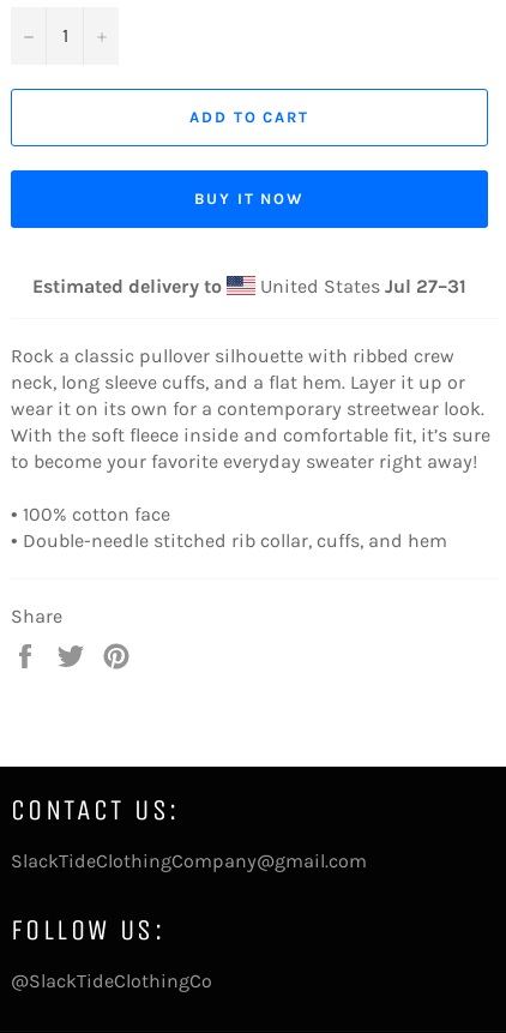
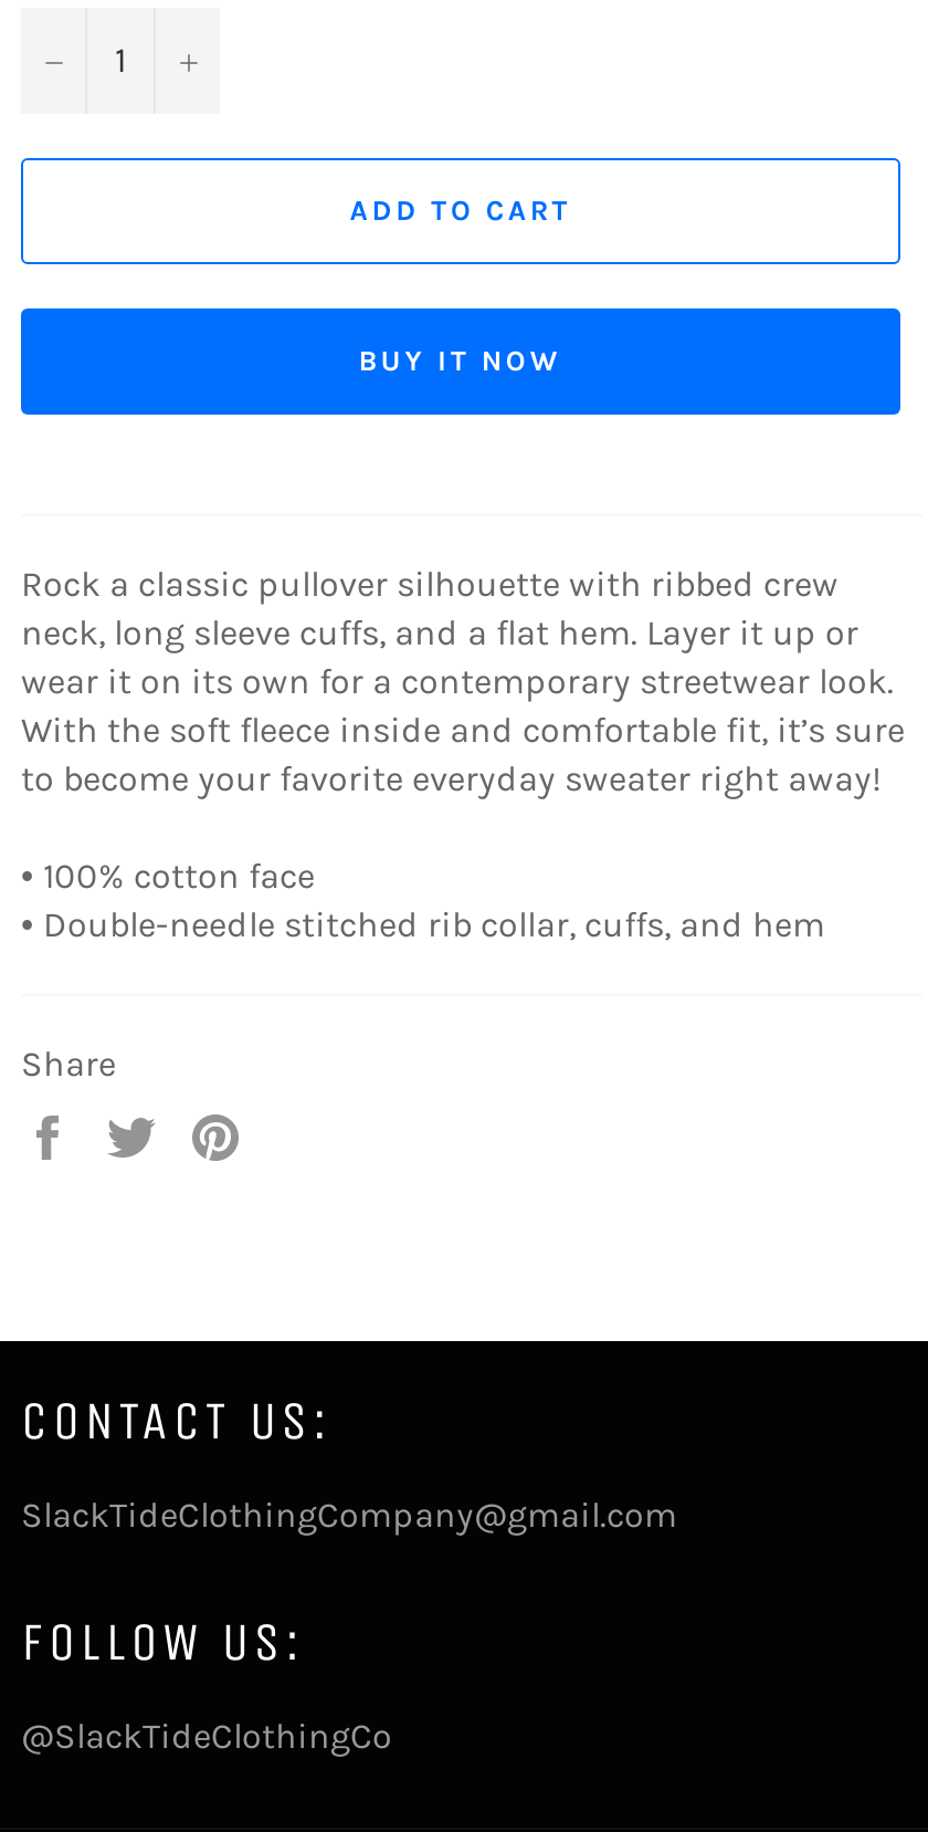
- Estimated delivery to
- United States Jul 27–31
